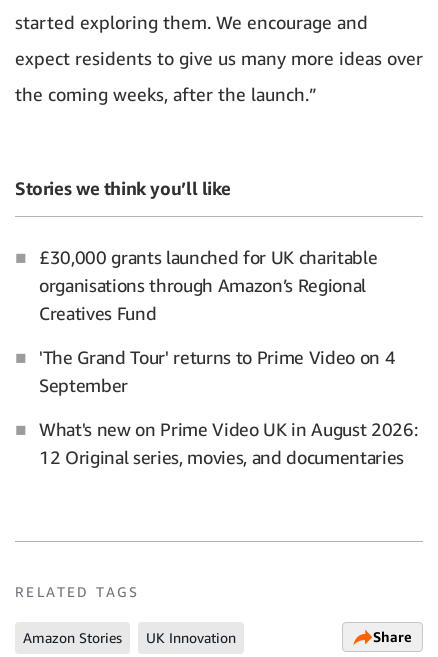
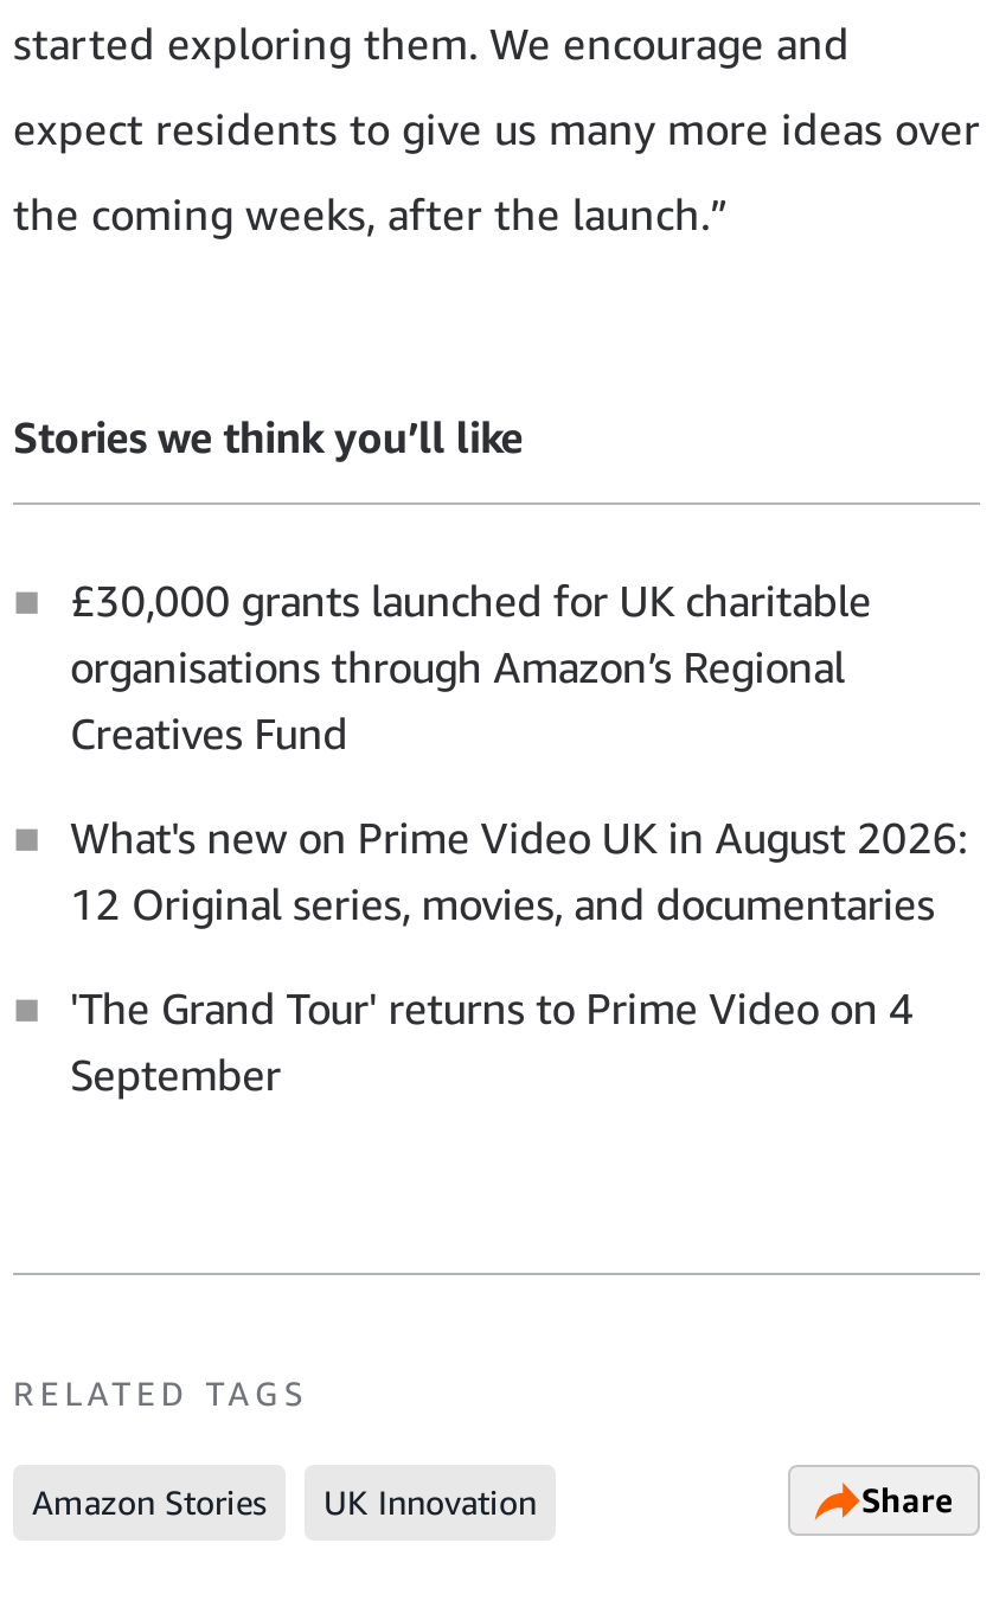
moved down: 'The Grand Tour' returns to Prime Video on 4 | September

moved up: What's new on Prime Video UK in August 2026: | 12 Original series, movies, and documentaries
